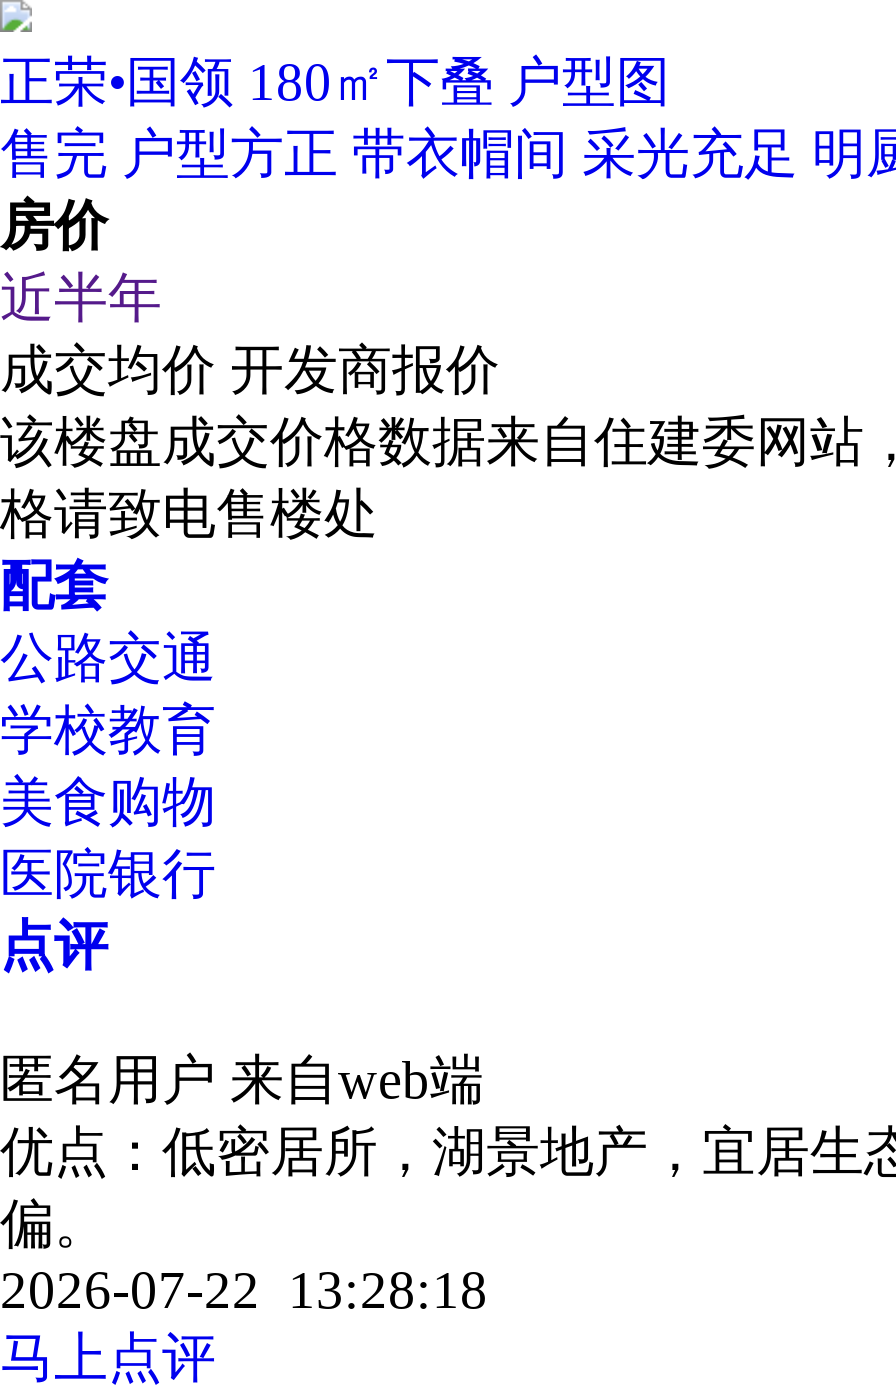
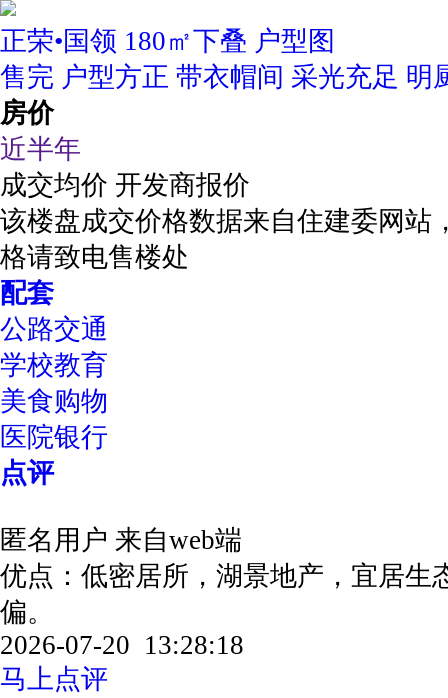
- 2026-07-22 13:28:18
+ 2026-07-20 13:28:18
